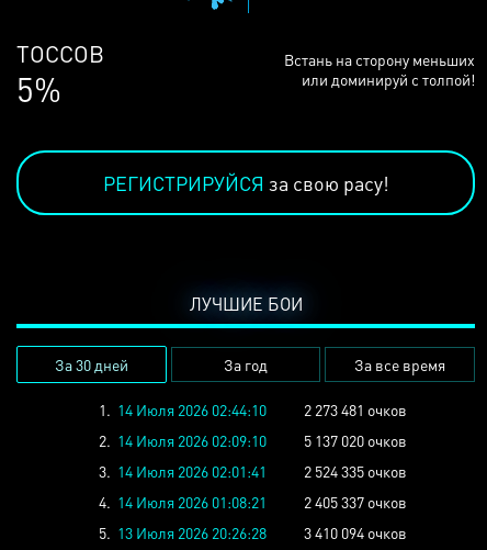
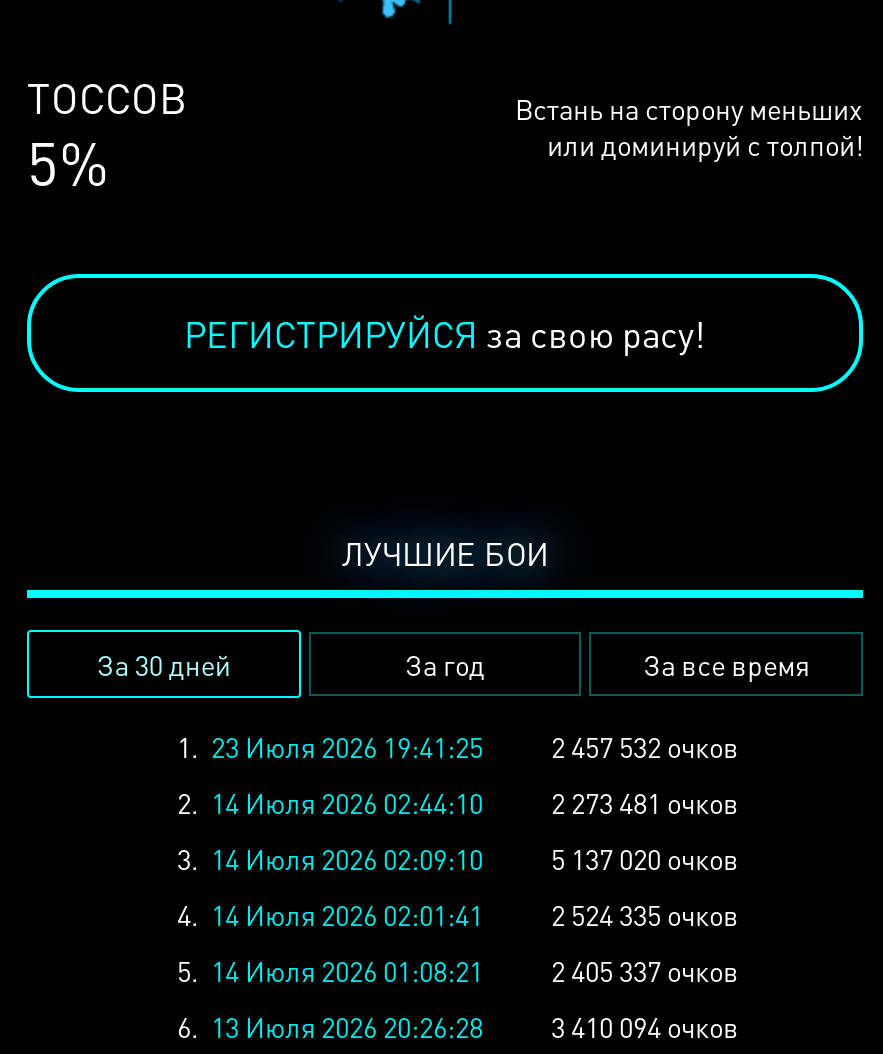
- 1. 14 Июля 2026 02:44:10
+ 1. 23 Июля 2026 19:41:25
+ 2 457 532 очков
+ 2. 14 Июля 2026 02:44:10

- 2. 14 Июля 2026 02:09:10 5 137 020 очков
+ 3. 14 Июля 2026 02:09:10 5 137 020 очков

- 3. 14 Июля 2026 02:01:41 2 524 335 очков
+ 4. 14 Июля 2026 02:01:41 2 524 335 очков

- 4. 14 Июля 2026 01:08:21 2 405 337 очков
+ 5. 14 Июля 2026 01:08:21 2 405 337 очков

- 5. 13 Июля 2026 20:26:28 3 410 094 очков
+ 6. 13 Июля 2026 20:26:28 3 410 094 очков
